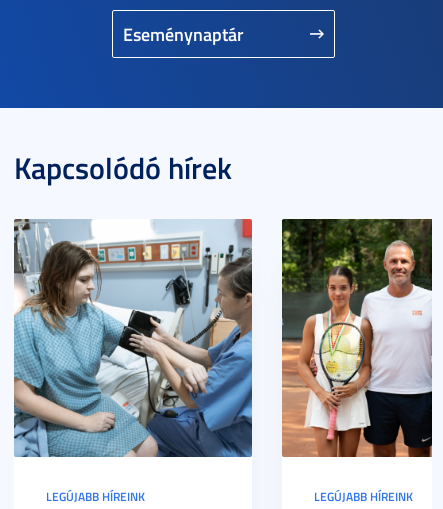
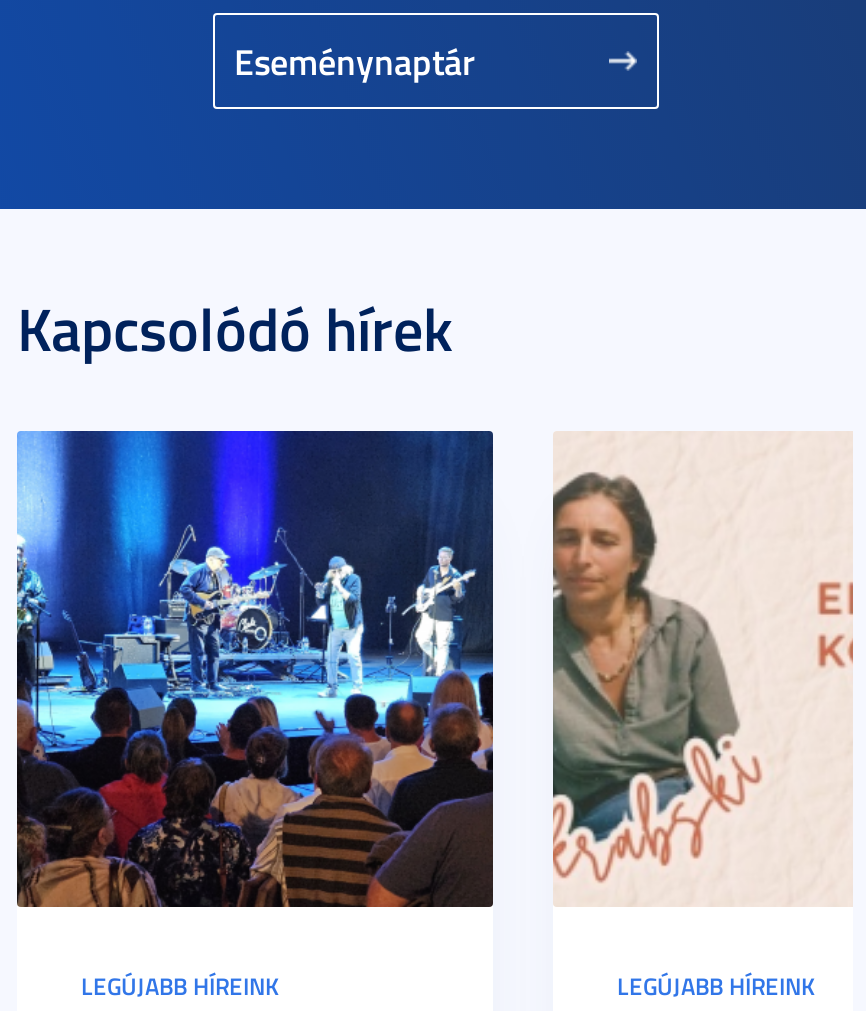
- [image]
+ [image]

- [image]
+ [image]
